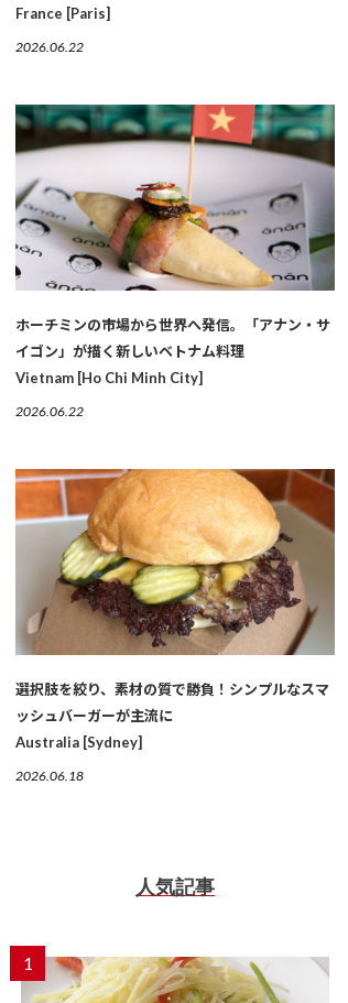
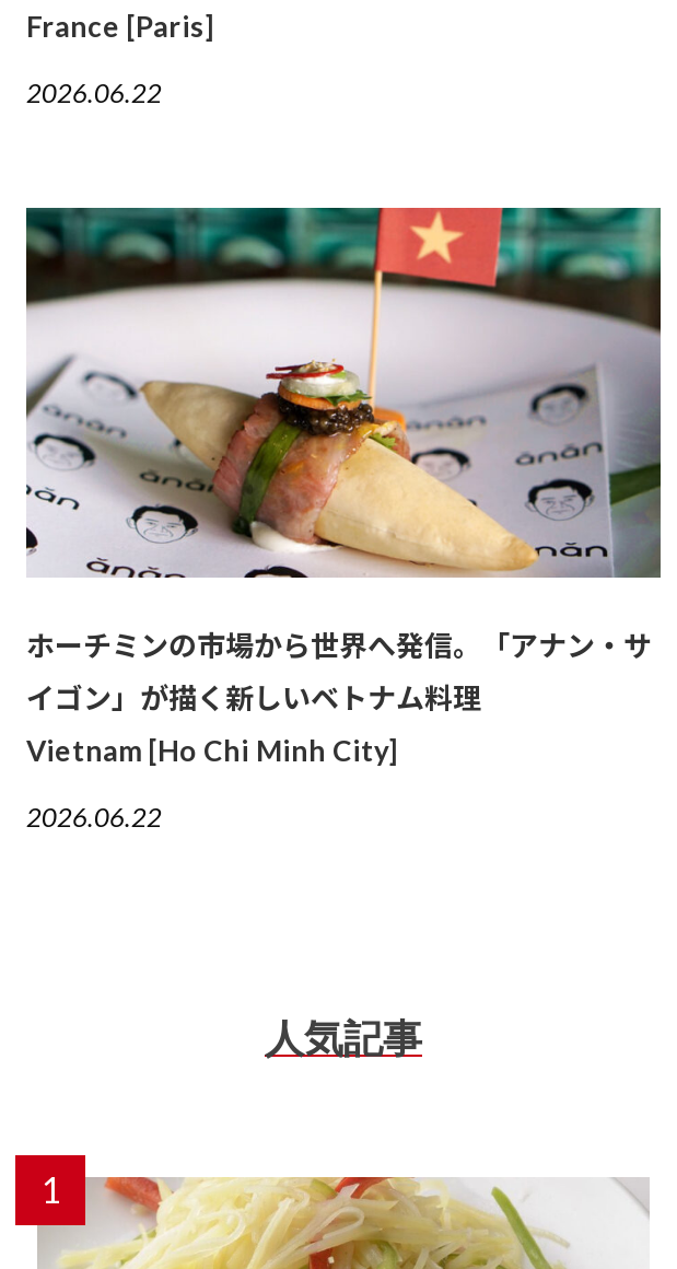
- [image]
- 選択肢を絞り、素材の質で勝負！シンプルなスマ
- ッシュバーガーが主流に
- Australia [Sydney]
- 2026.06.18
